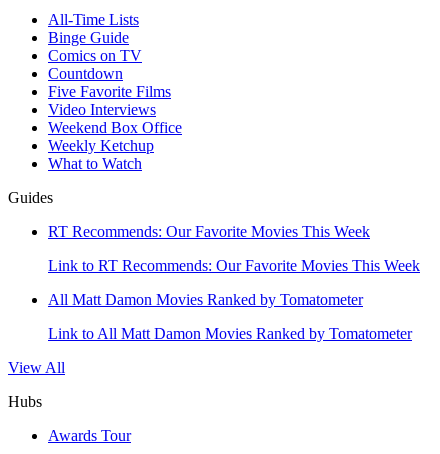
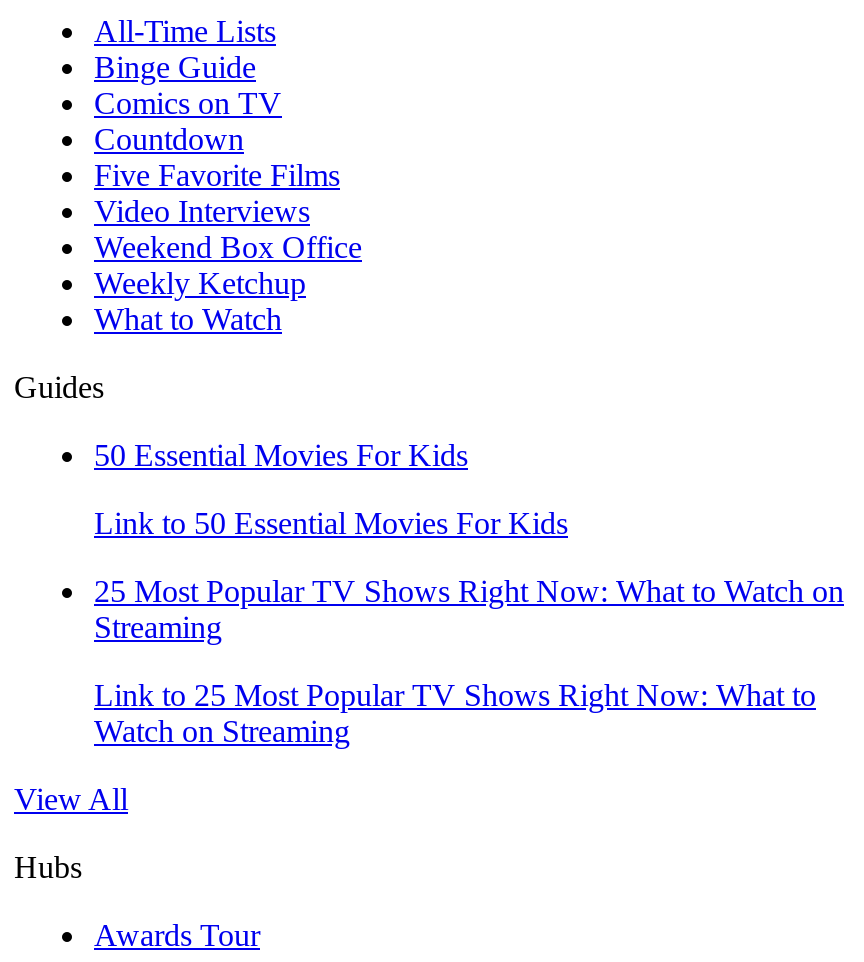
- RT Recommends: Our Favorite Movies This Week
+ 50 Essential Movies For Kids

- Link to RT Recommends: Our Favorite Movies This Week
+ Link to 50 Essential Movies For Kids

- All Matt Damon Movies Ranked by Tomatometer
+ 25 Most Popular TV Shows Right Now: What to Watch on
+ Streaming

- Link to All Matt Damon Movies Ranked by Tomatometer
+ Link to 25 Most Popular TV Shows Right Now: What to
+ Watch on Streaming
